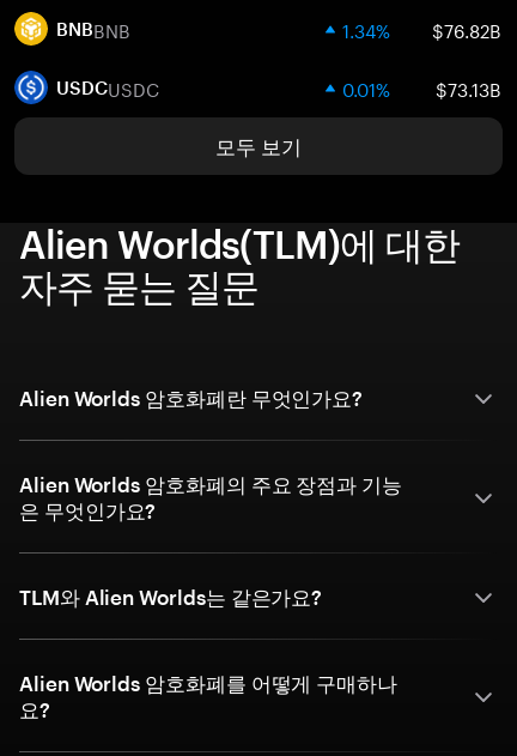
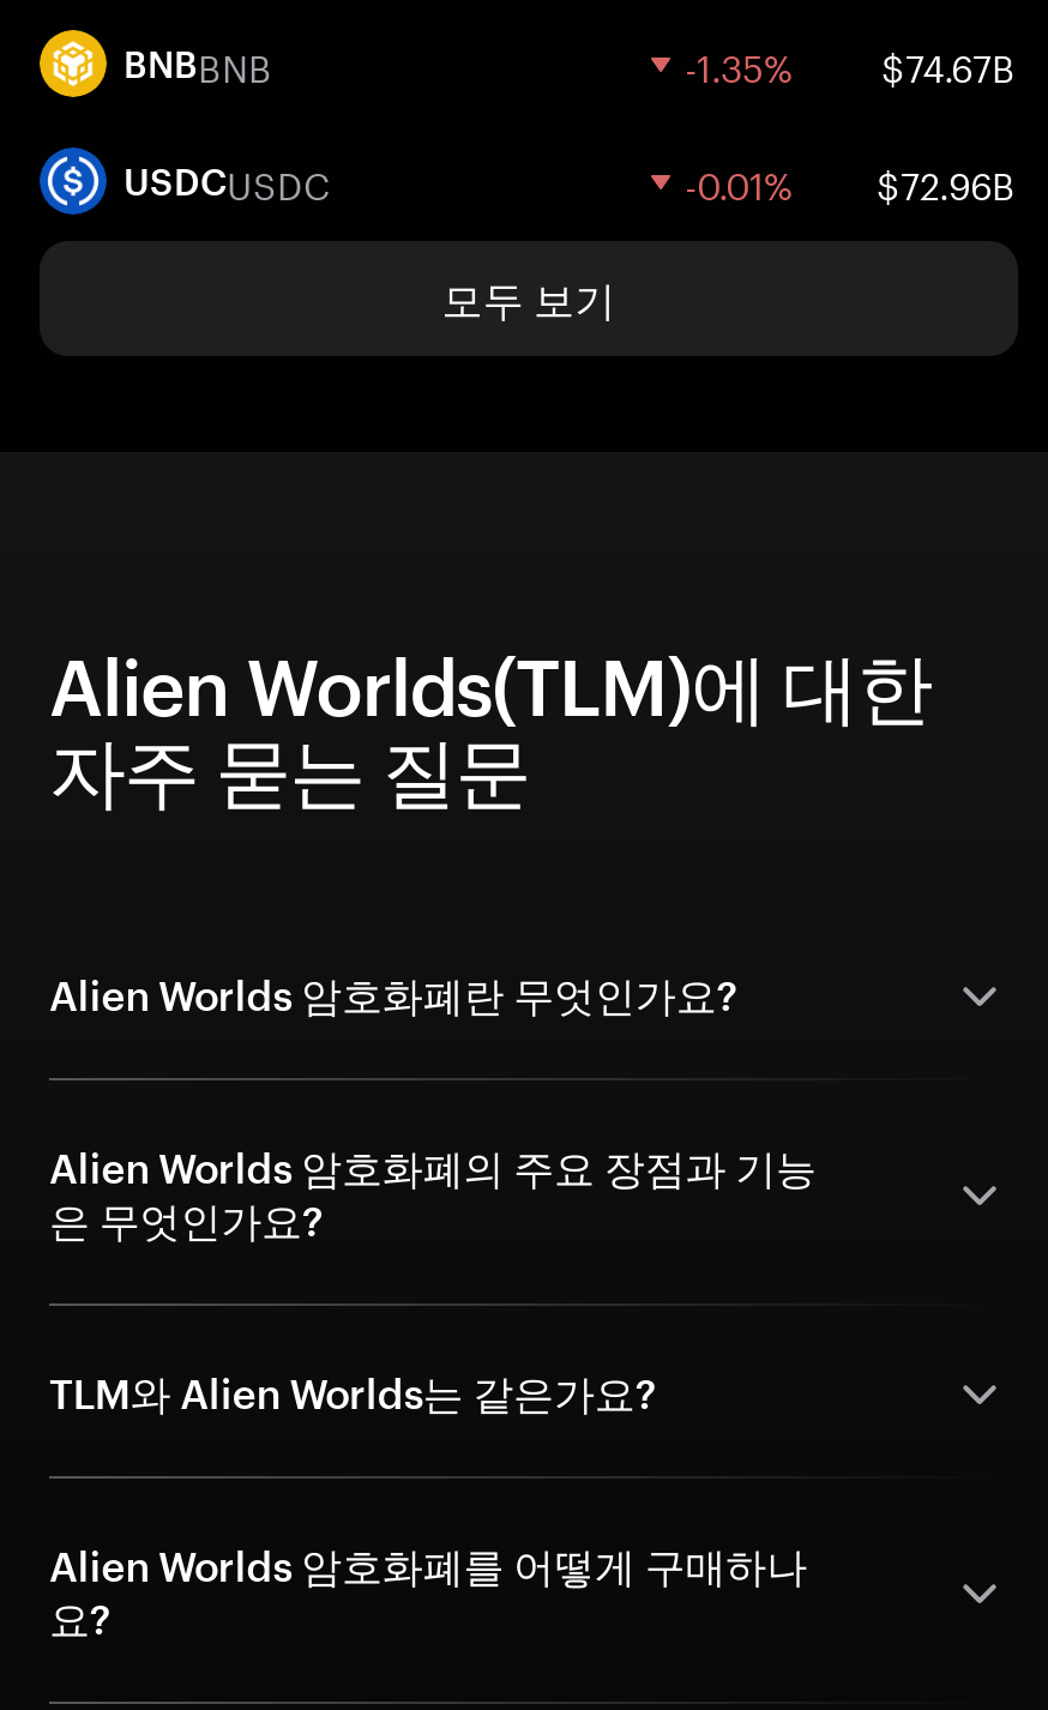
- 1.34%
- $76.82B
+ -1.35%
+ $74.67B

- 0.01%
- $73.13B
+ -0.01%
+ $72.96B
